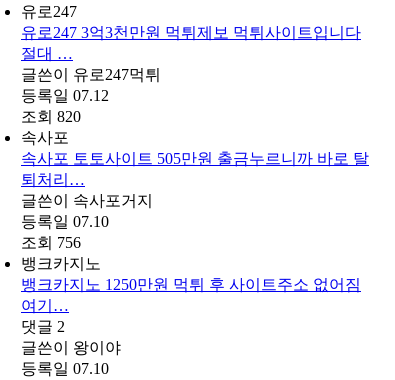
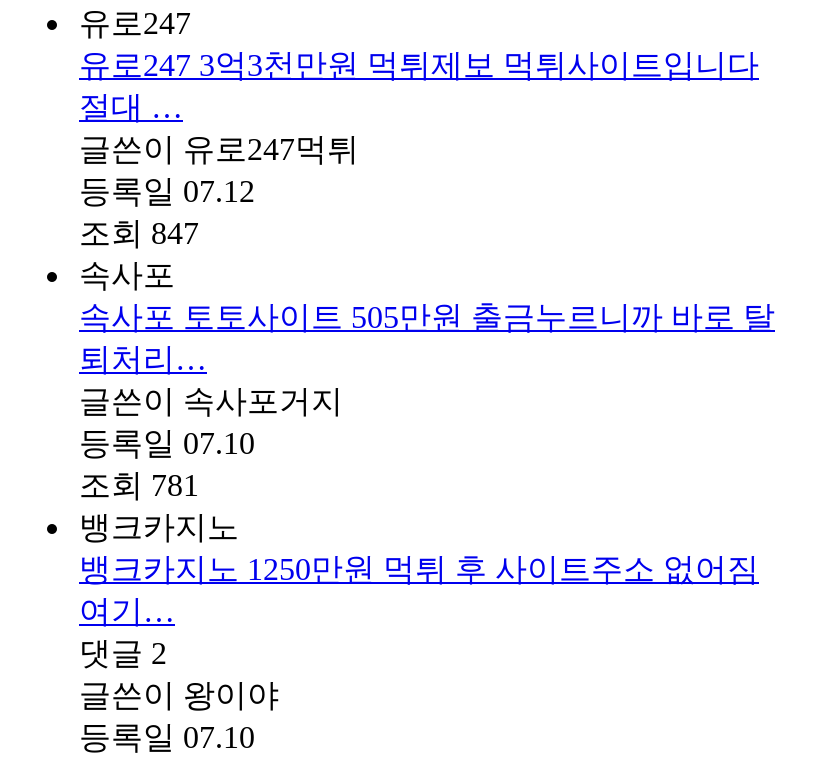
- 조회 820
+ 조회 847

- 조회 756
+ 조회 781
